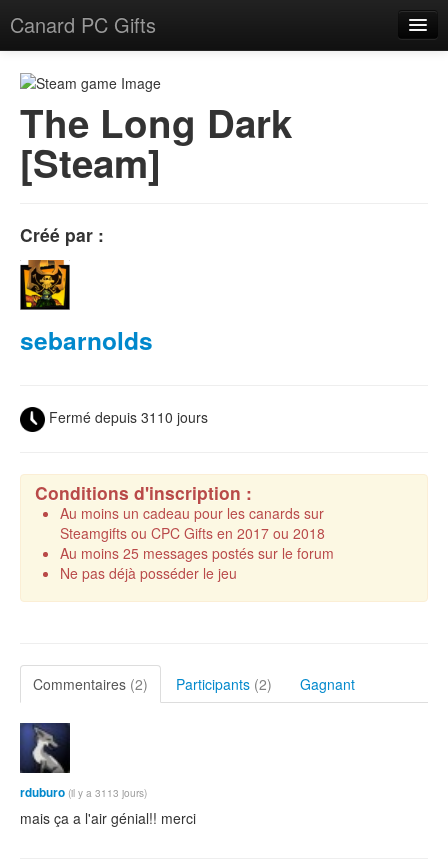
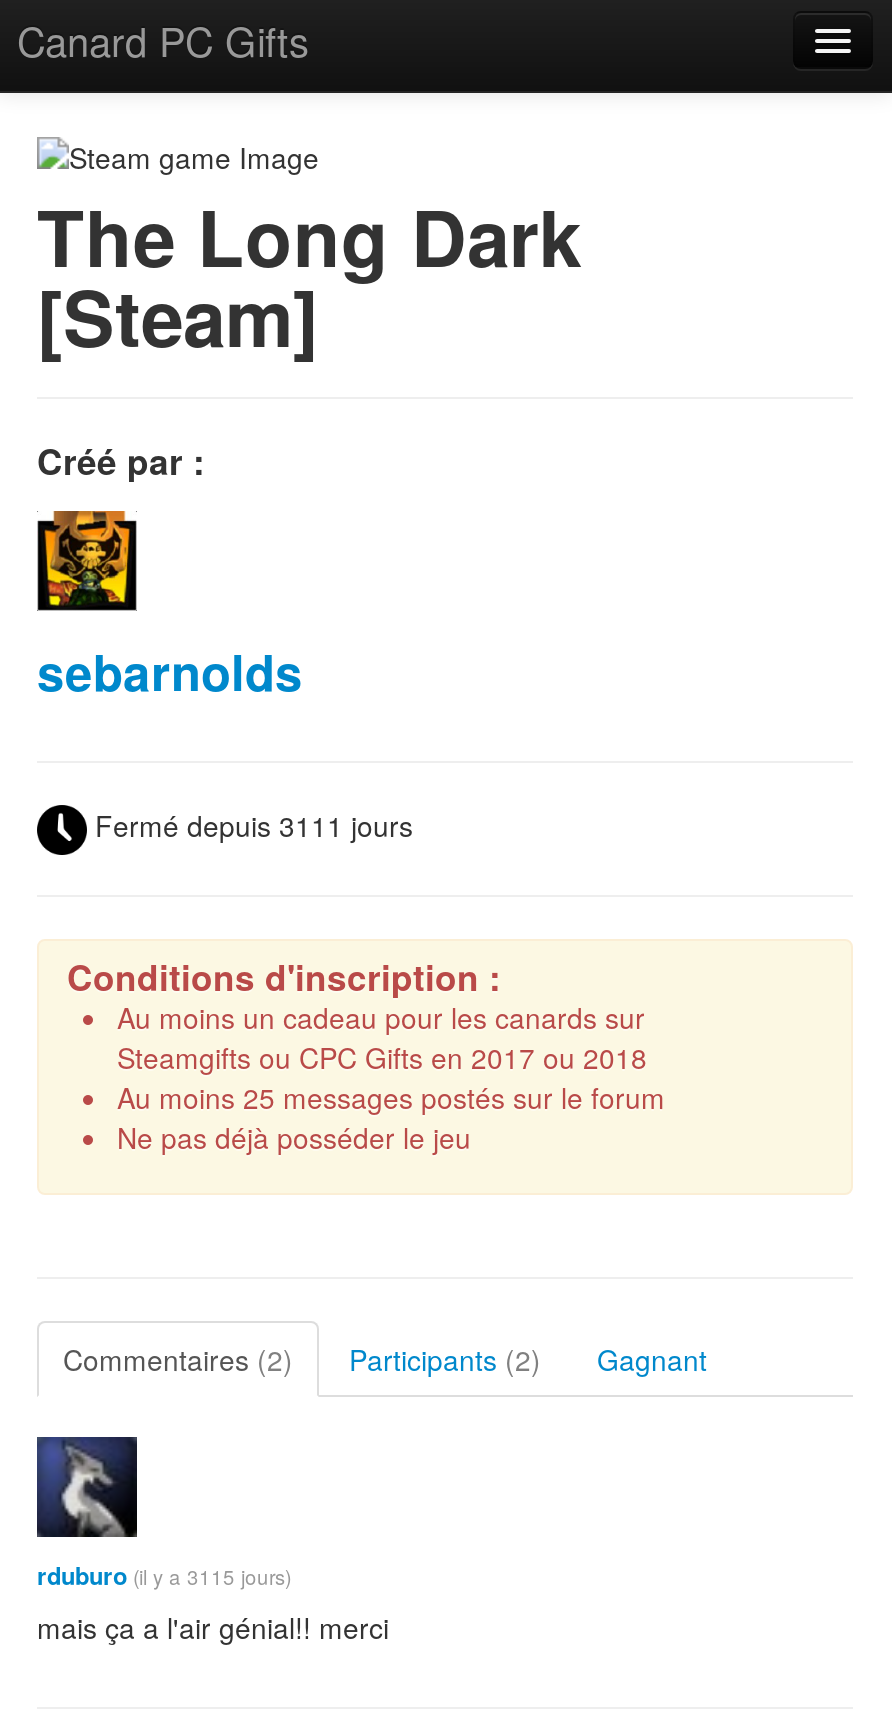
- Fermé depuis 3110 jours
+ Fermé depuis 3111 jours

- rduburo (il y a 3113 jours)
+ rduburo (il y a 3115 jours)
